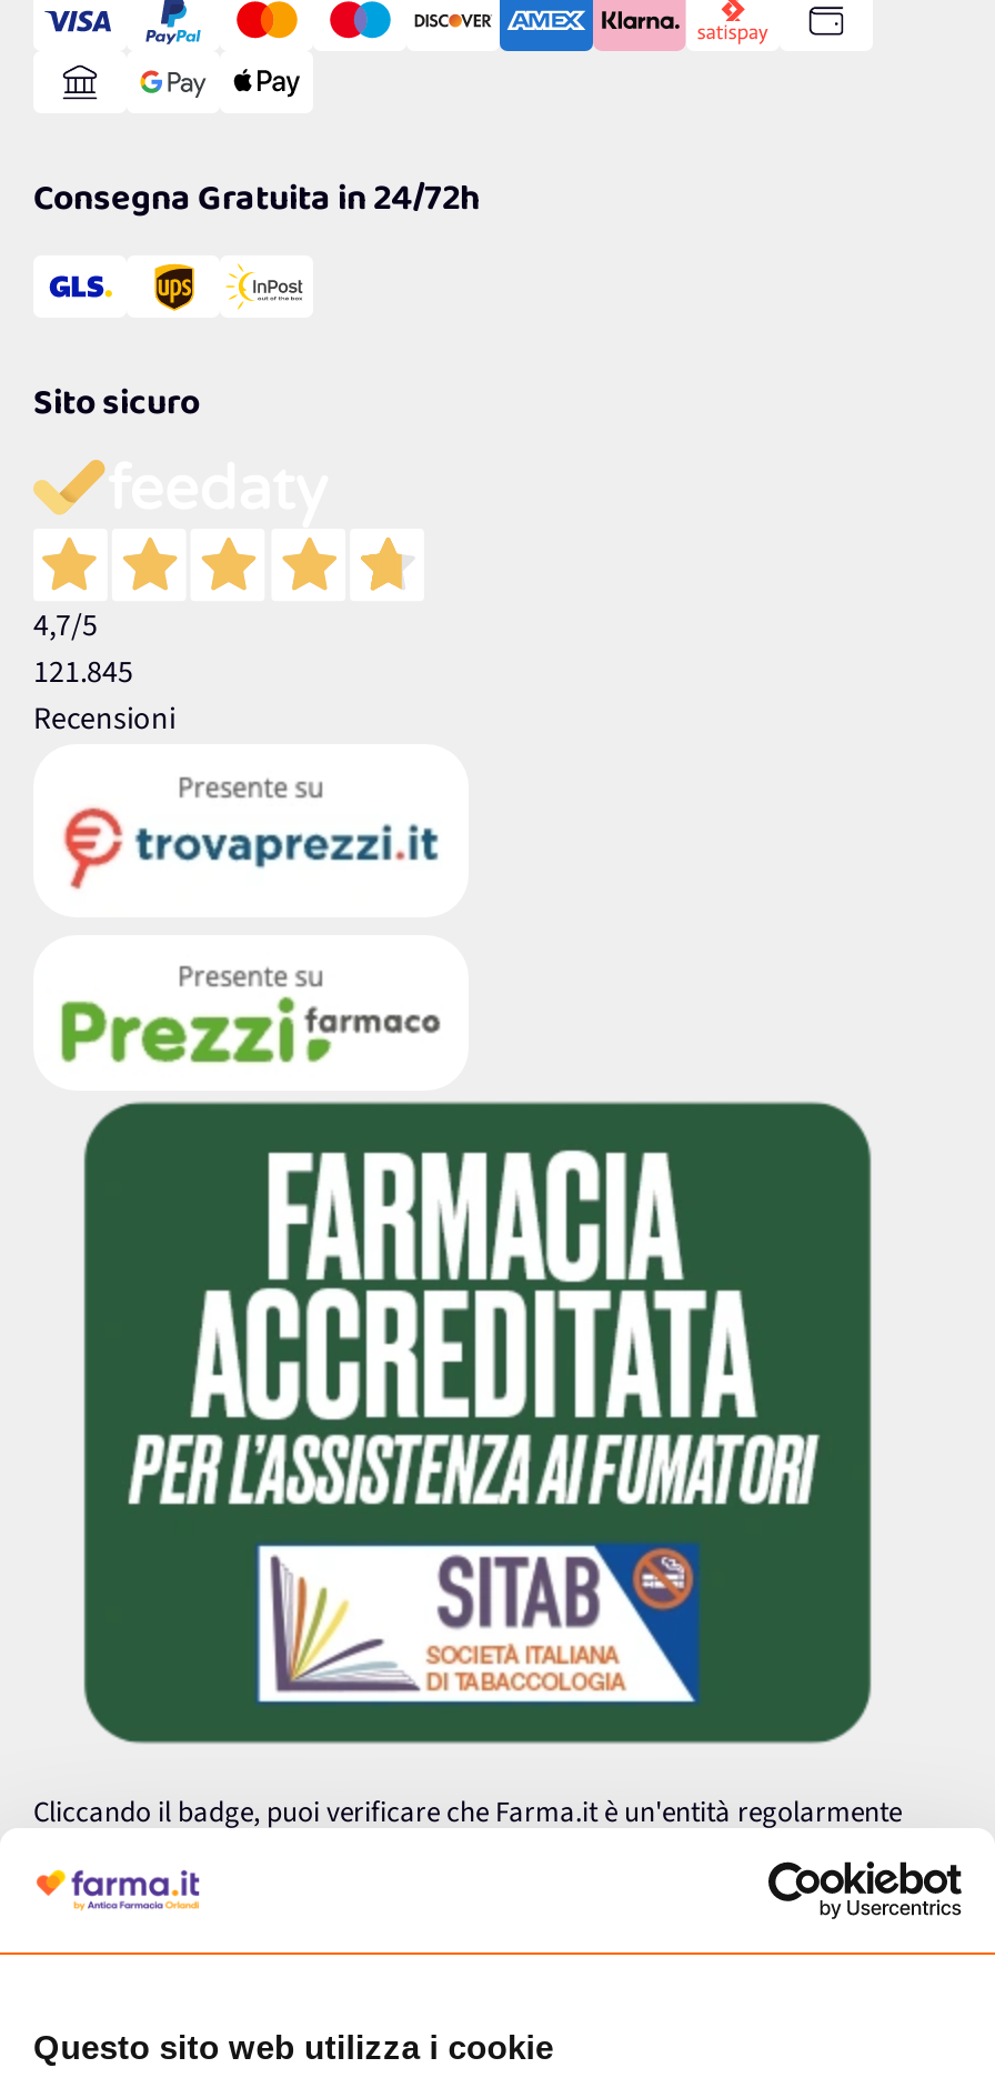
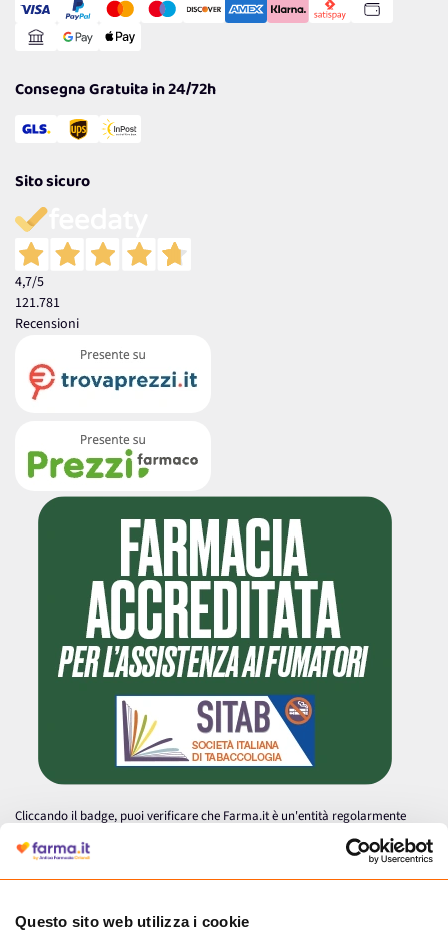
- 121.845
+ 121.781
